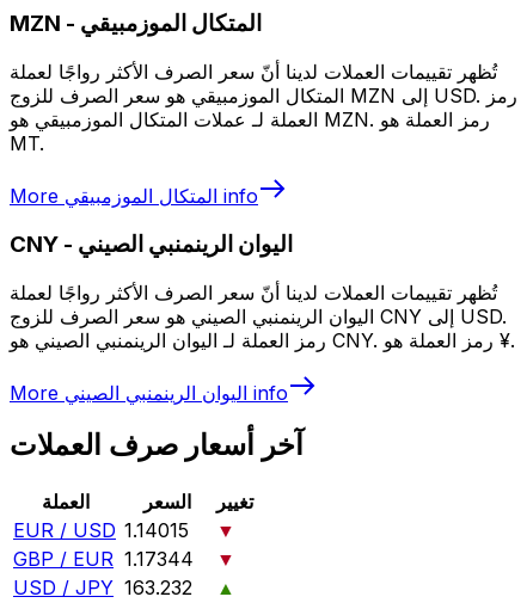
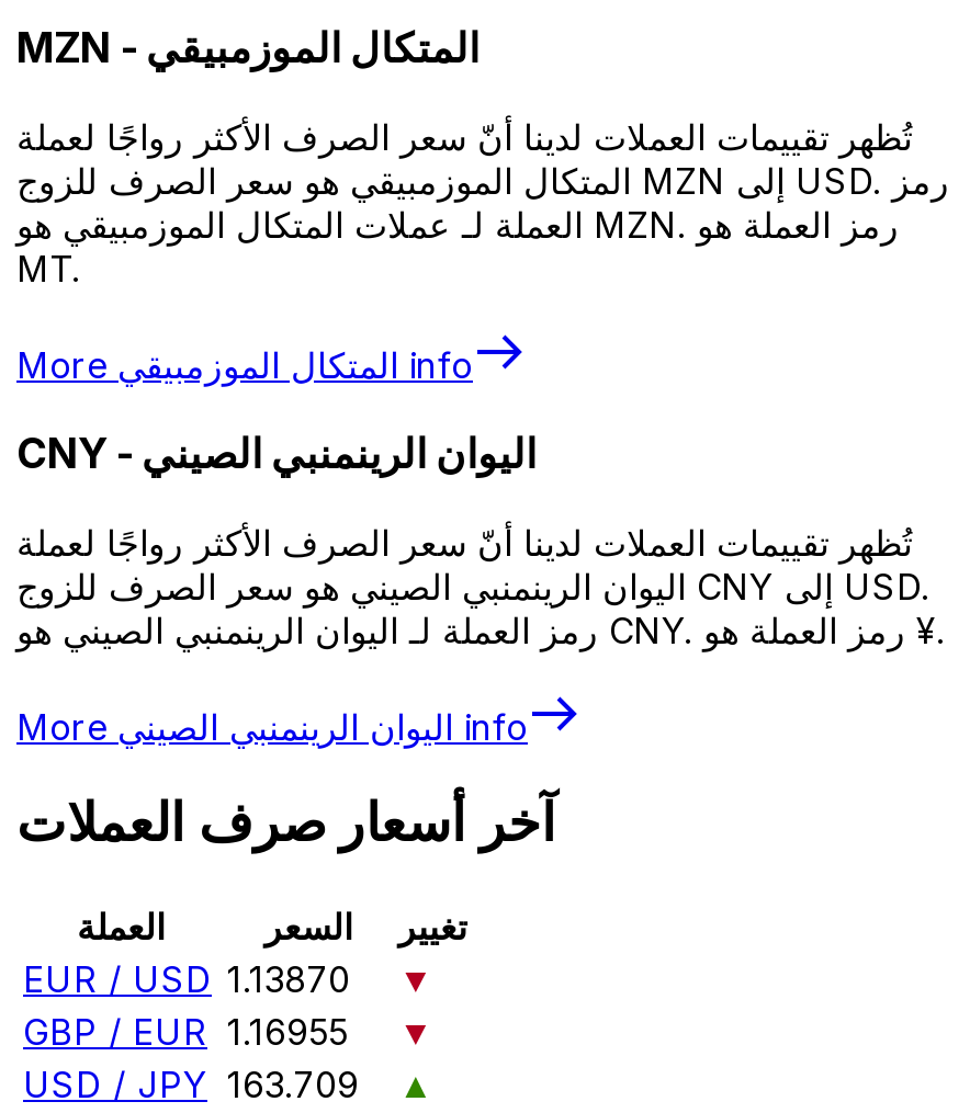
- EUR / USD 1.14015
+ EUR / USD 1.13870

- GBP / EUR 1.17344
+ GBP / EUR 1.16955

- USD / JPY 163.232
+ USD / JPY 163.709
